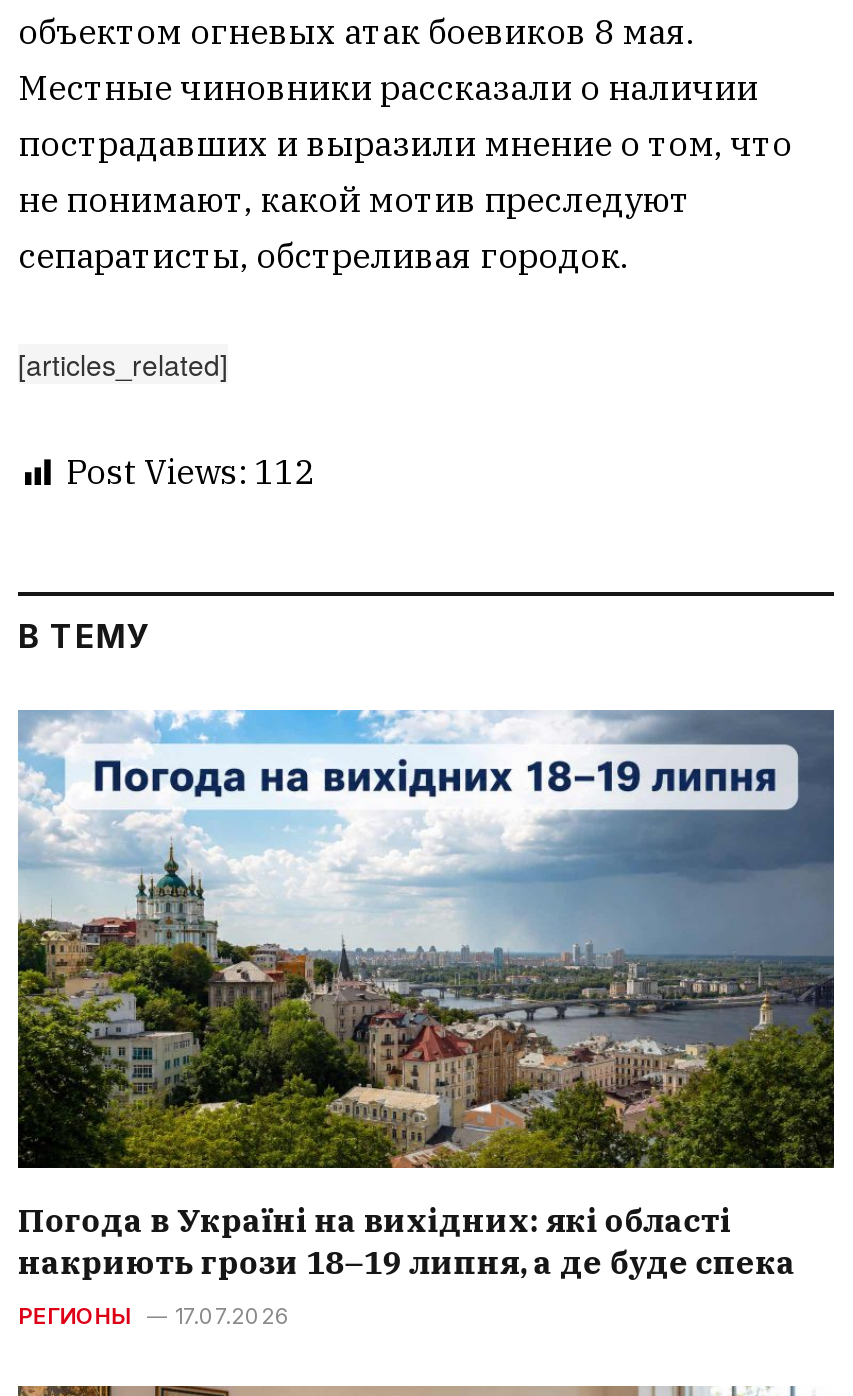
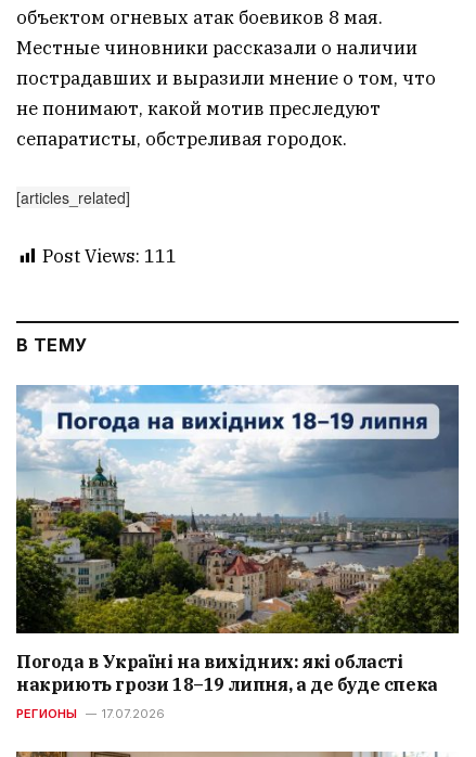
- Post Views: 112
+ Post Views: 111
